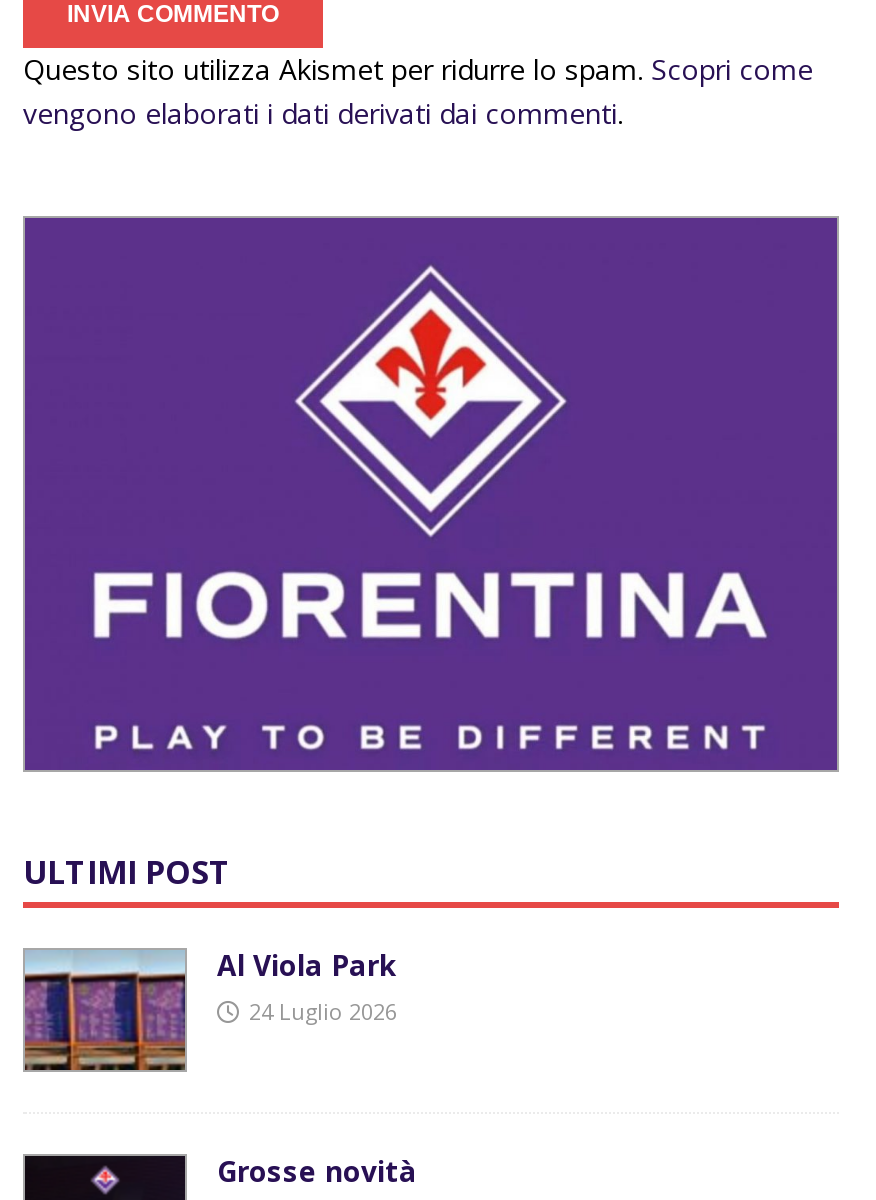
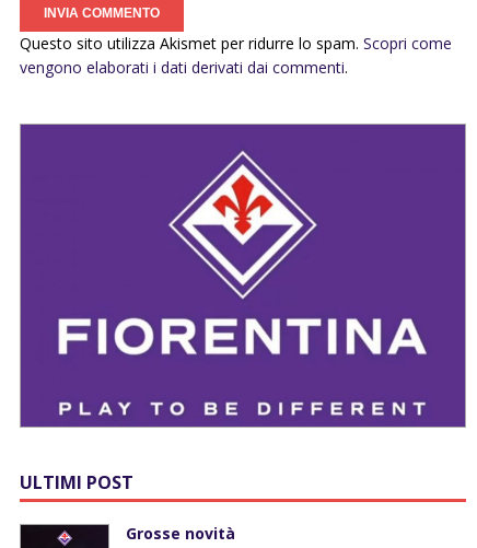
- [image]
- Al Viola Park
- 24 Luglio 2026
